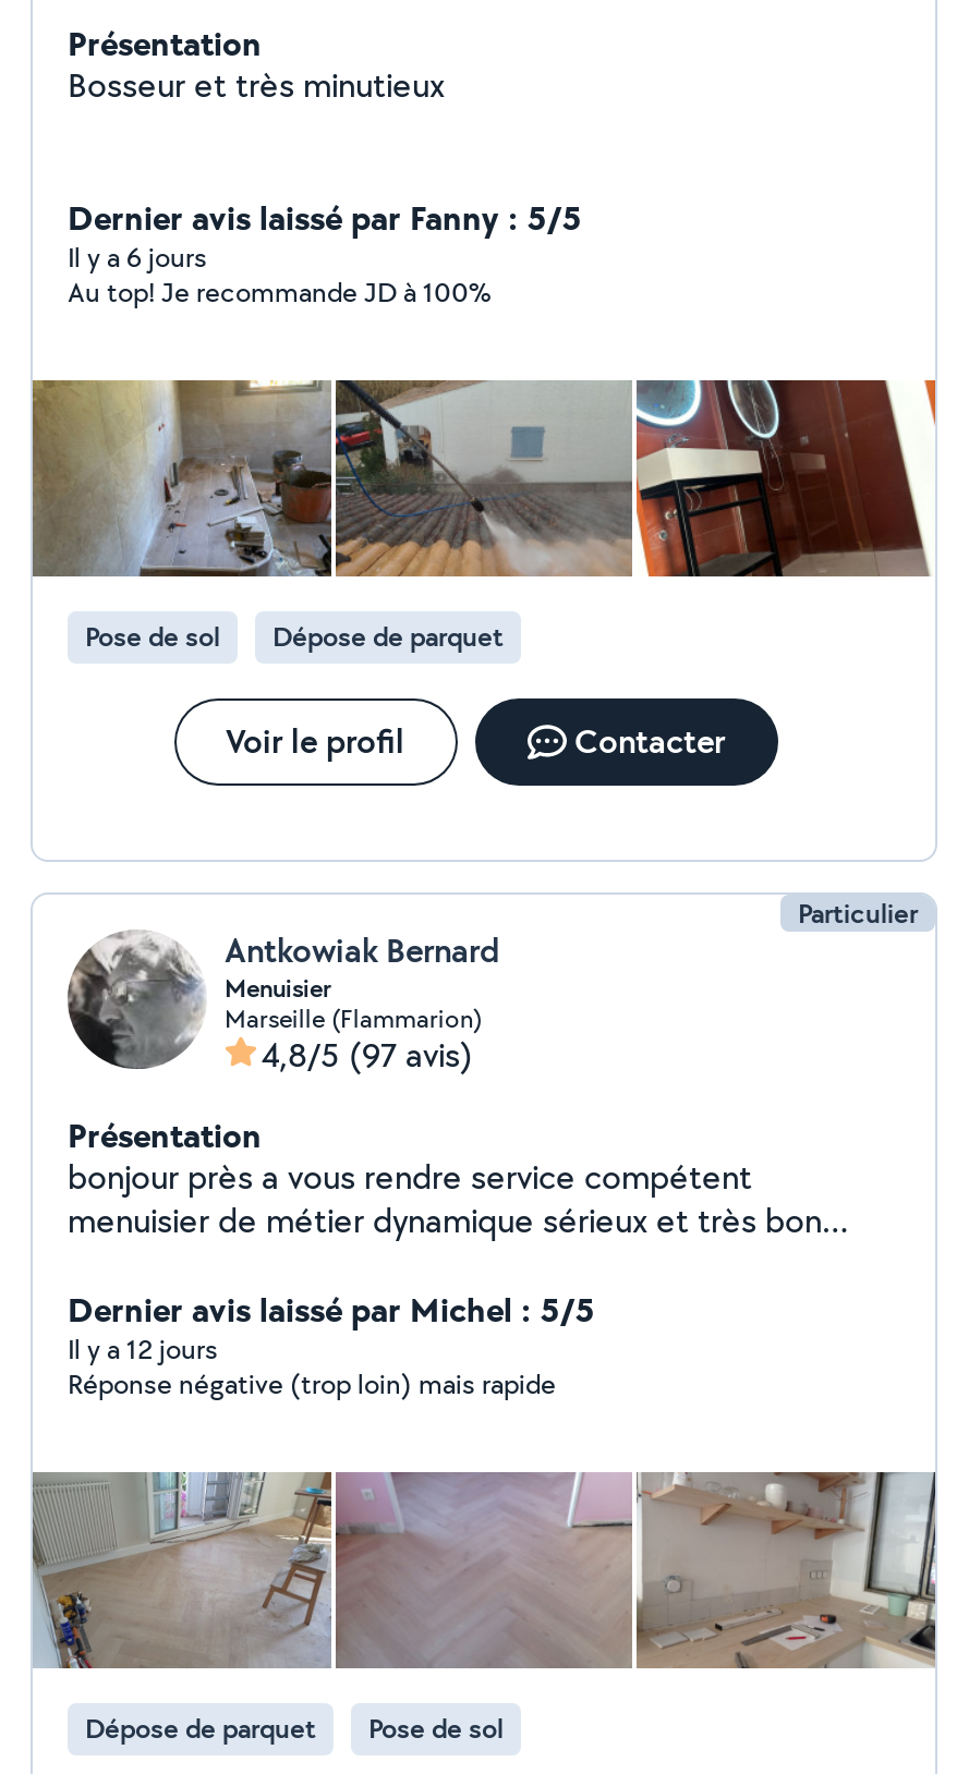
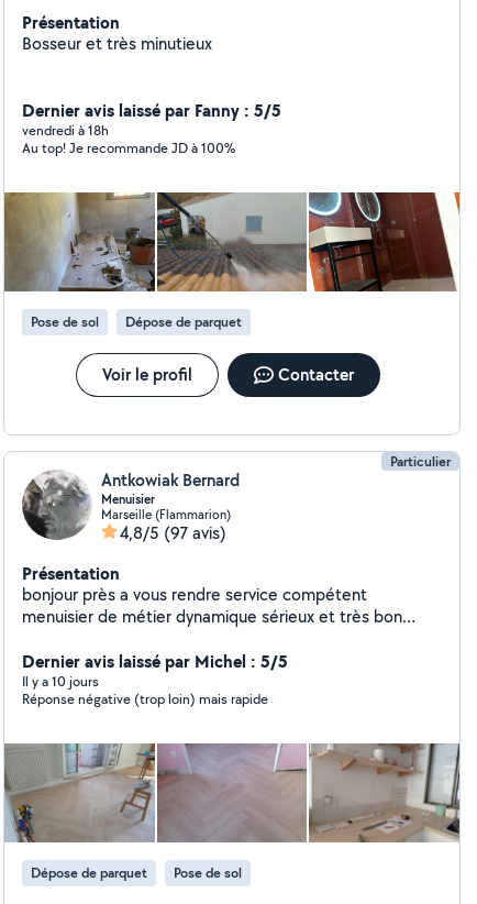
- Il y a 6 jours
+ vendredi à 18h

- Il y a 12 jours
+ Il y a 10 jours
